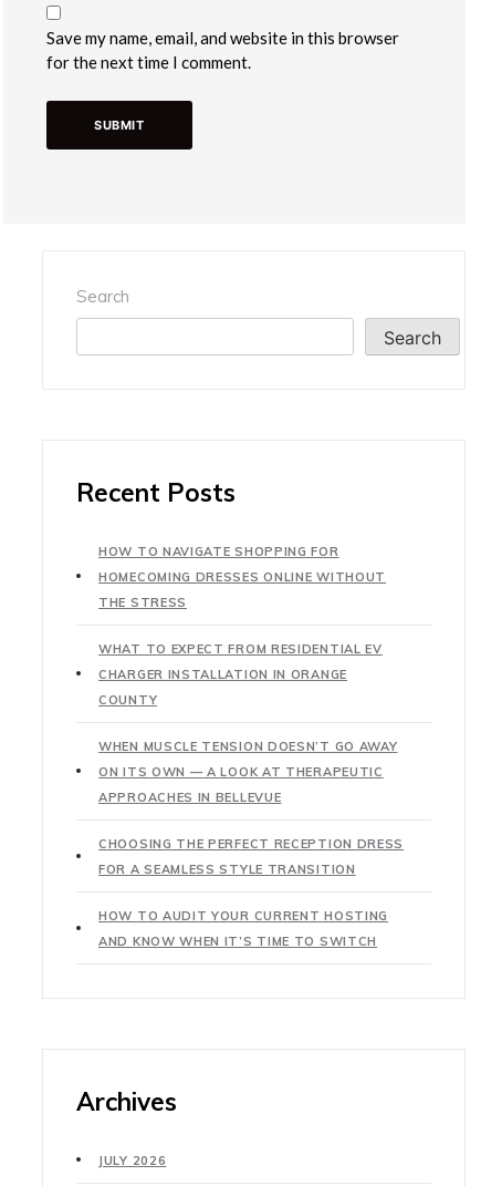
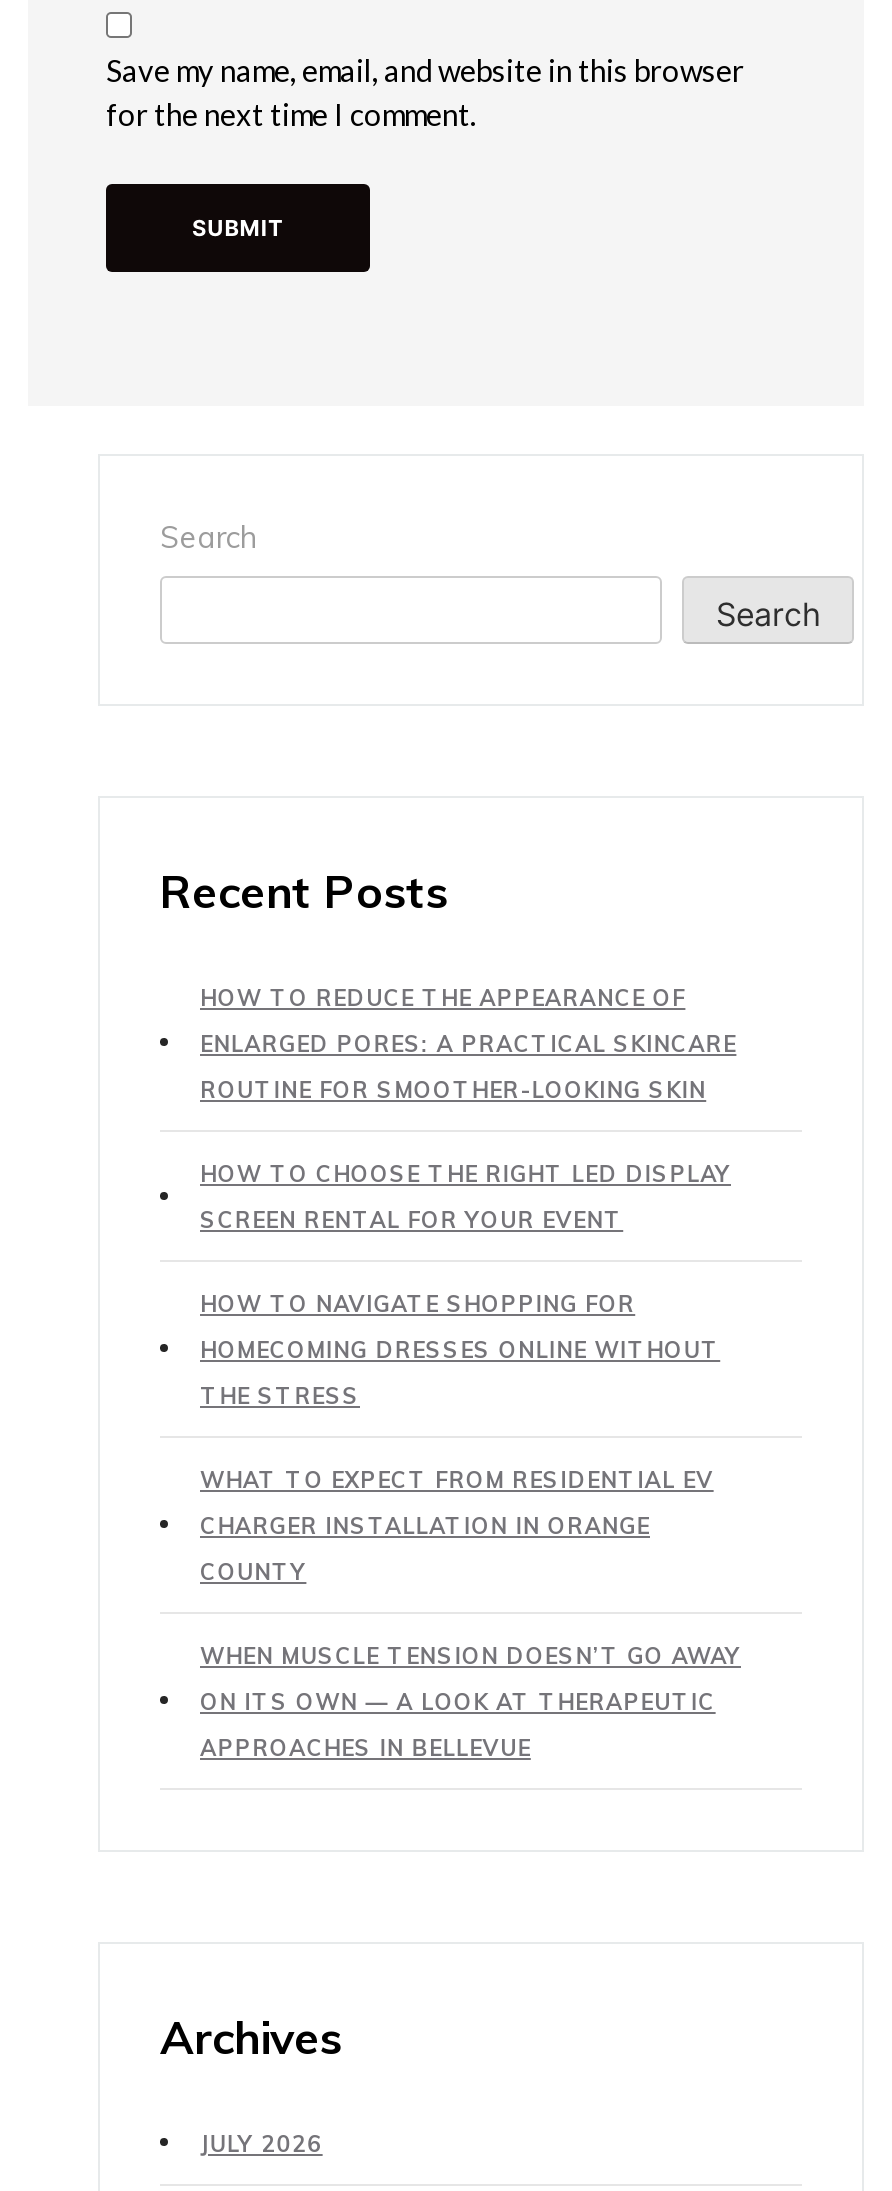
+ HOW TO REDUCE THE APPEARANCE OF
+ ENLARGED PORES: A PRACTICAL SKINCARE
+ ROUTINE FOR SMOOTHER-LOOKING SKIN
+ HOW TO CHOOSE THE RIGHT LED DISPLAY
+ SCREEN RENTAL FOR YOUR EVENT

moved down: HOW TO NAVIGATE SHOPPING FOR | HOMECOMING DRESSES ONLINE WITHOUT | THE STRESS | ... | ON ITS OWN — A LOOK AT THERAPEUTIC | APPROACHES IN BELLEVUE

- CHOOSING THE PERFECT RECEPTION DRESS
- FOR A SEAMLESS STYLE TRANSITION
- HOW TO AUDIT YOUR CURRENT HOSTING
- AND KNOW WHEN IT’S TIME TO SWITCH
